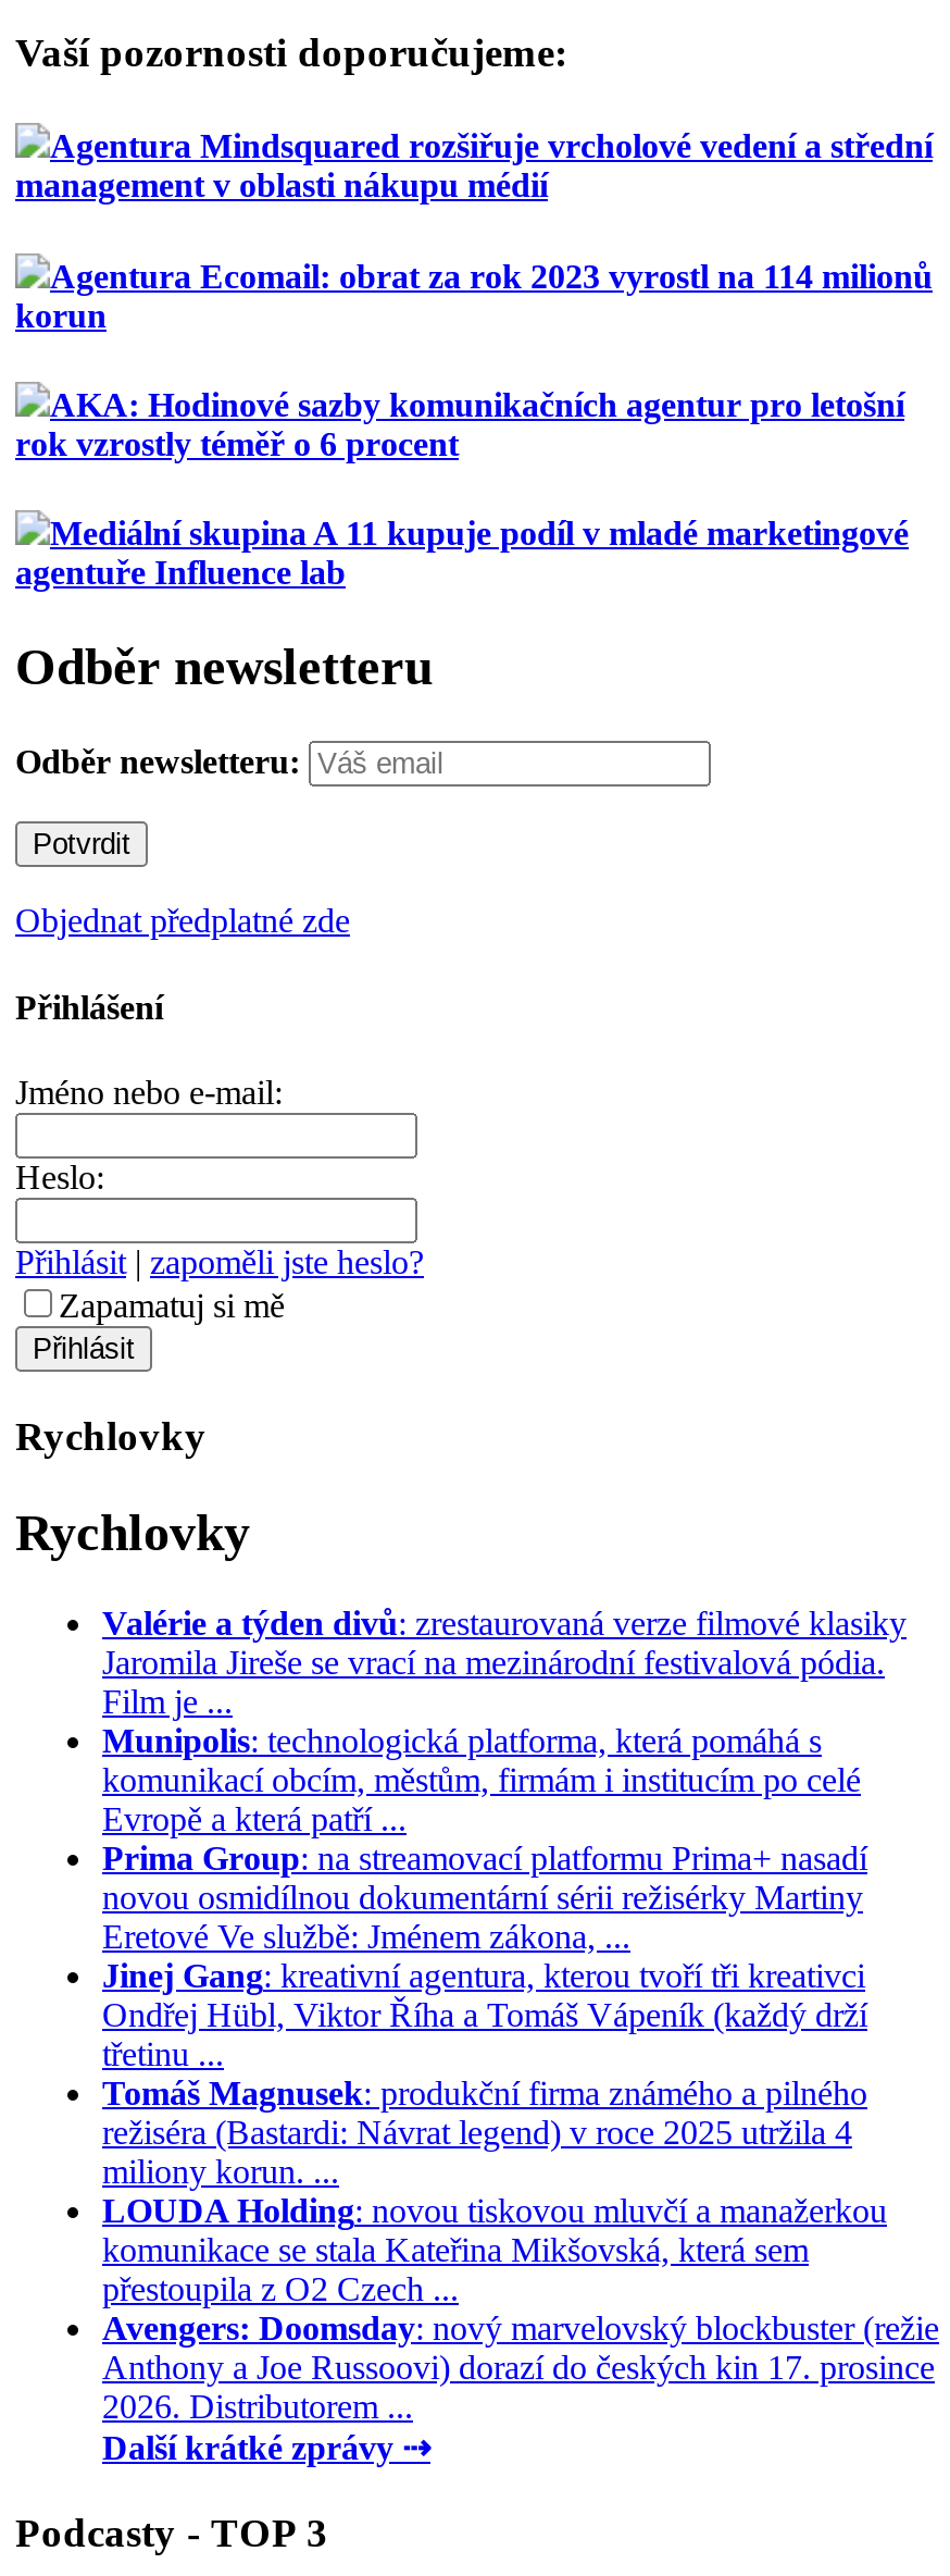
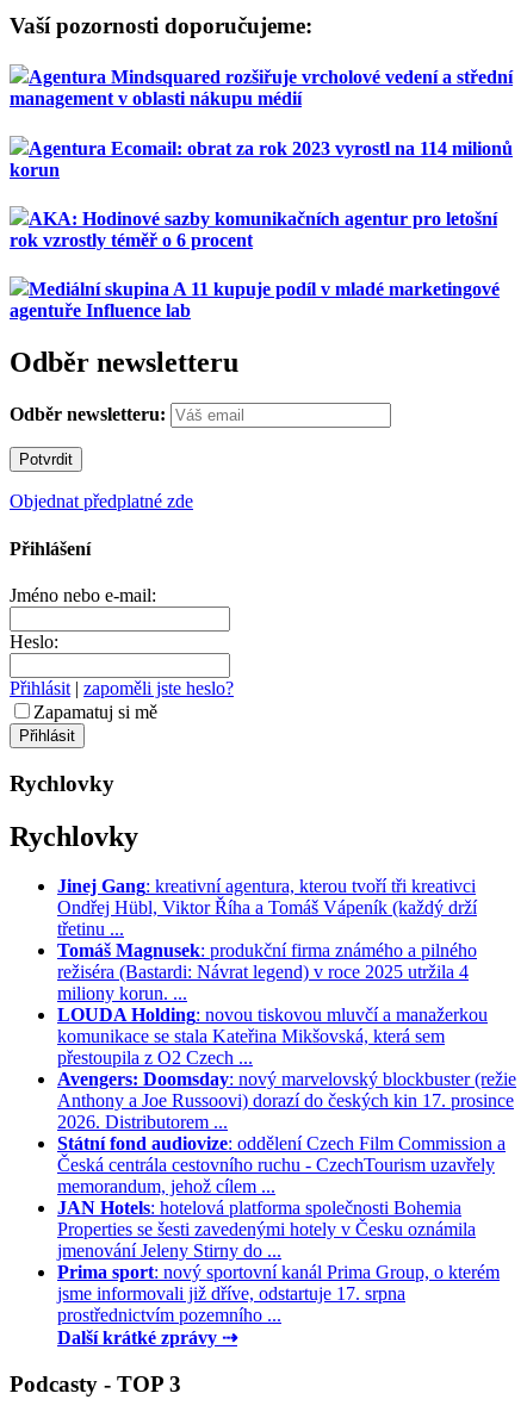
- Valérie a týden divů: zrestaurovaná verze filmové klasiky
- Jaromila Jireše se vrací na mezinárodní festivalová pódia.
- Film je ...
- Munipolis: technologická platforma, která pomáhá s
- komunikací obcím, městům, firmám i institucím po celé
- Evropě a která patří ...
- Prima Group: na streamovací platformu Prima+ nasadí
- novou osmidílnou dokumentární sérii režisérky Martiny
- Eretové Ve službě: Jménem zákona, ...

moved up: Jinej Gang: kreativní agentura, kterou tvoří tři kreativci | Ondřej Hübl, Viktor Říha a Tomáš Vápeník (každý drží | třetinu ... | ... | Anthony a Joe Russoovi) dorazí do českých kin 17. prosince | 2026. Distributorem ...

+ Státní fond audiovize: oddělení Czech Film Commission a
+ Česká centrála cestovního ruchu - CzechTourism uzavřely
+ memorandum, jehož cílem ...
+ JAN Hotels: hotelová platforma společnosti Bohemia
+ Properties se šesti zavedenými hotely v Česku oznámila
+ jmenování Jeleny Stirny do ...
+ Prima sport: nový sportovní kanál Prima Group, o kterém
+ jsme informovali již dříve, odstartuje 17. srpna
+ prostřednictvím pozemního ...
